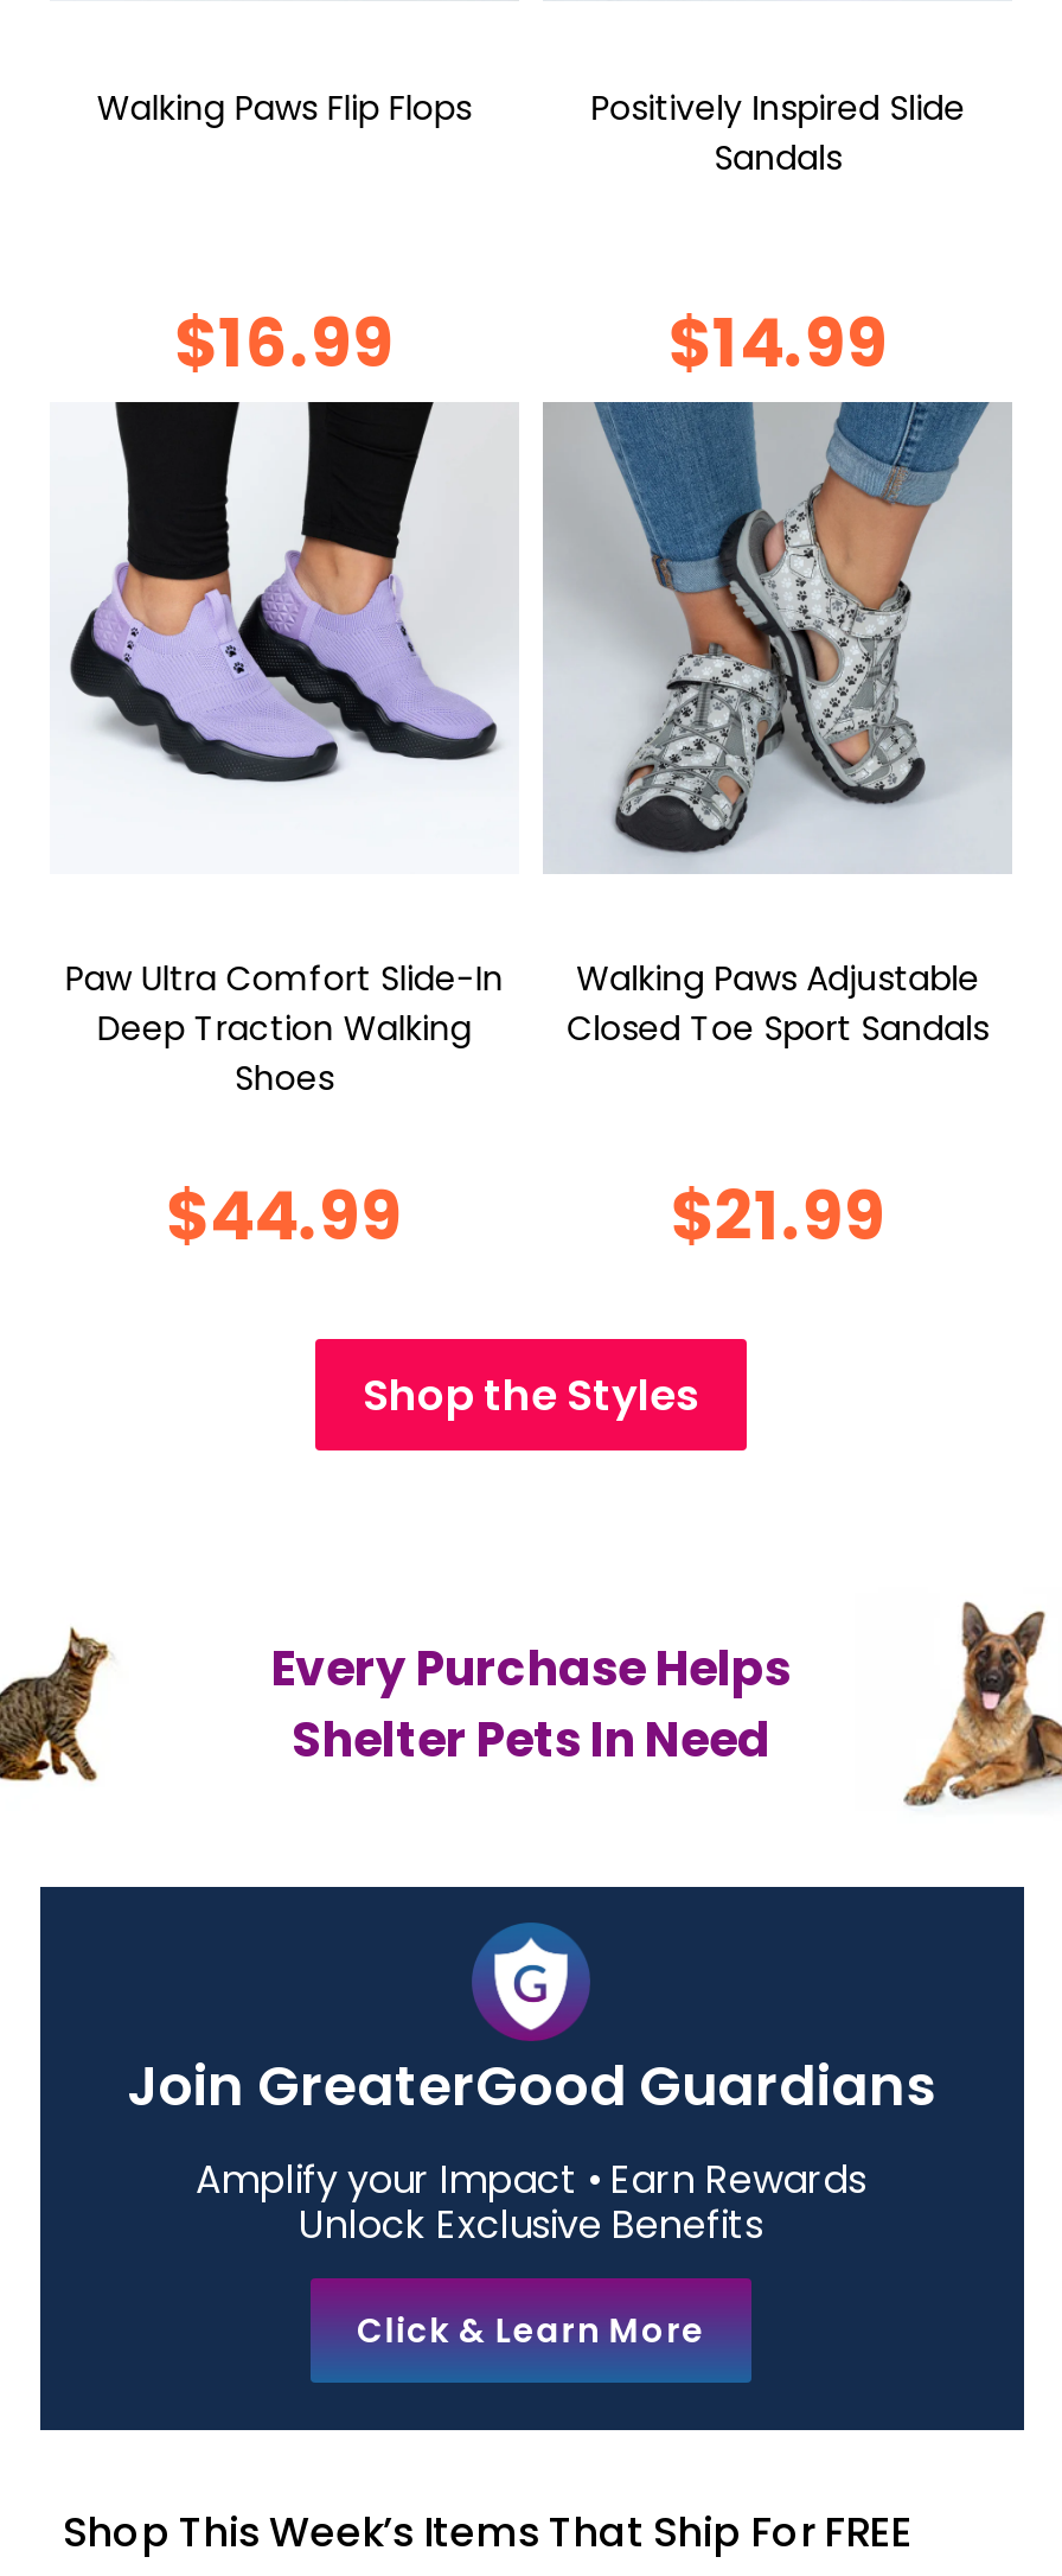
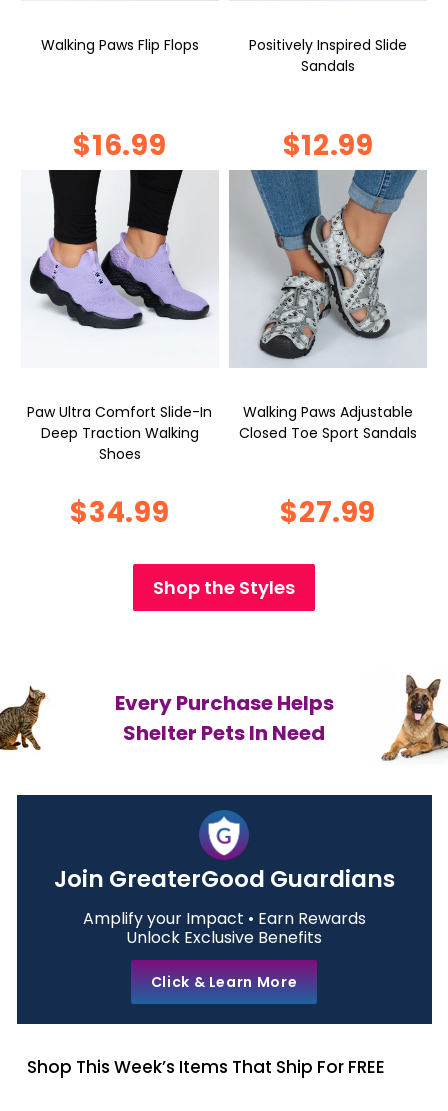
- $14.99
+ $12.99

- $44.99
+ $34.99

- $21.99
+ $27.99
